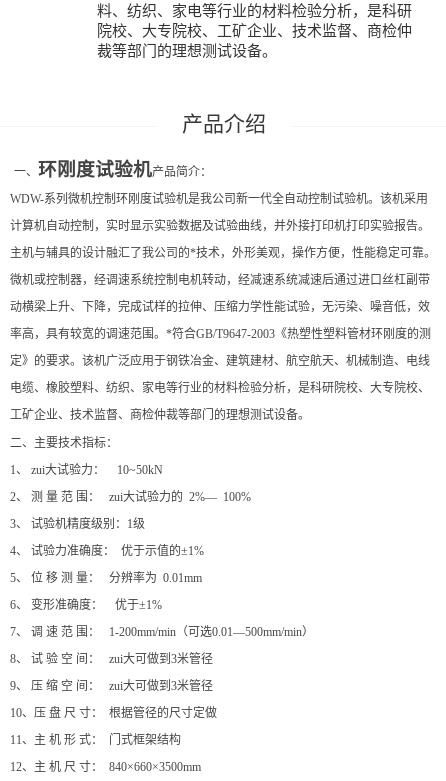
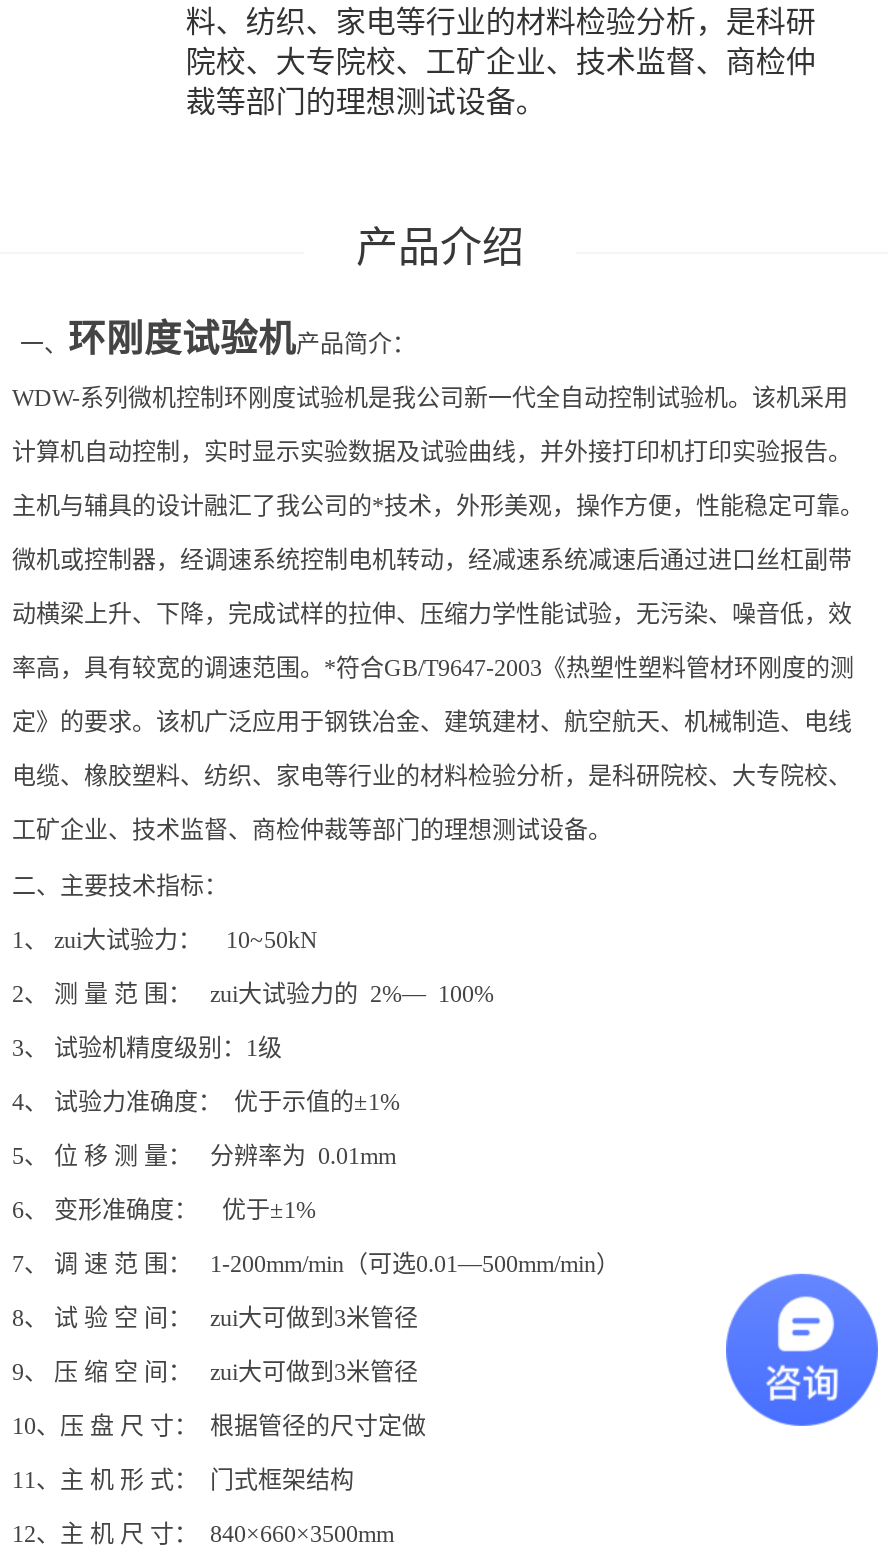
+ [image]
